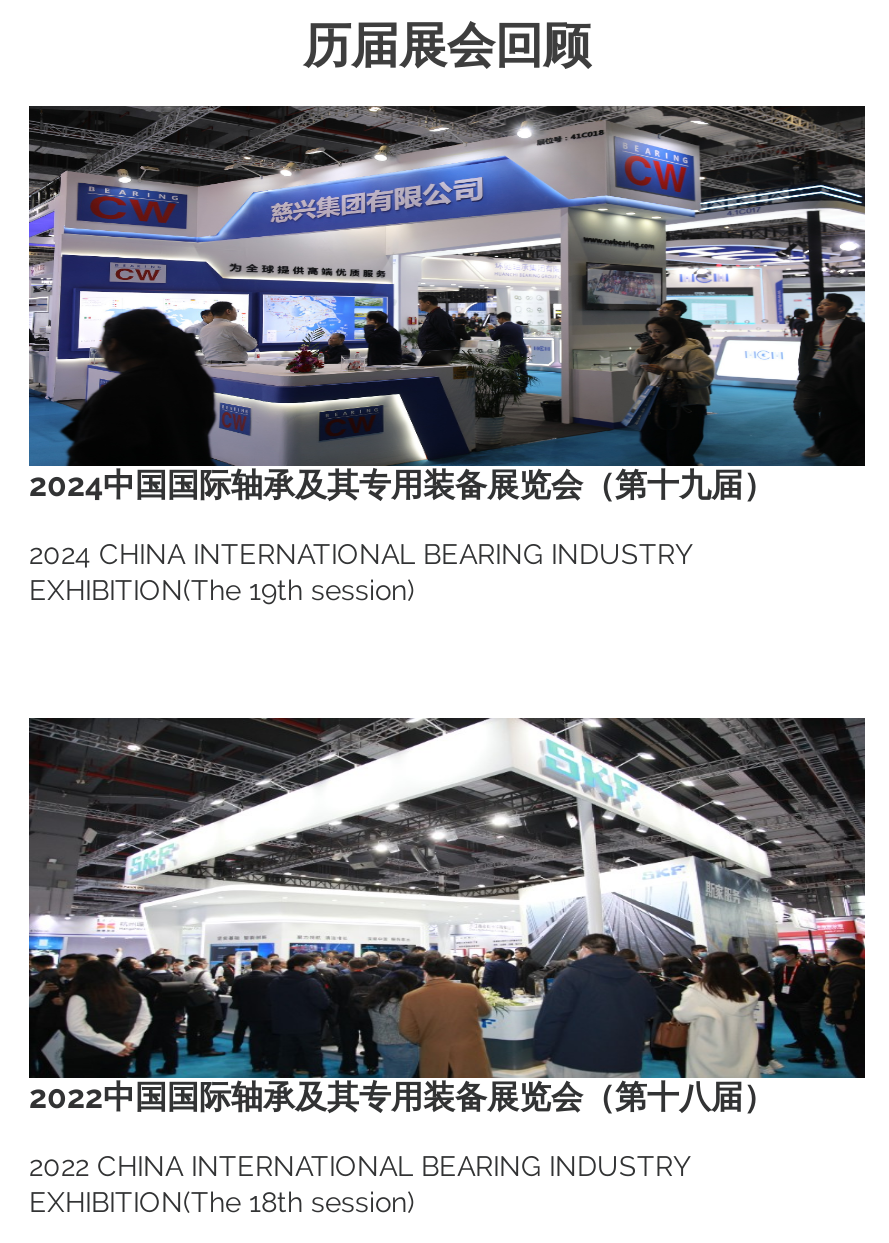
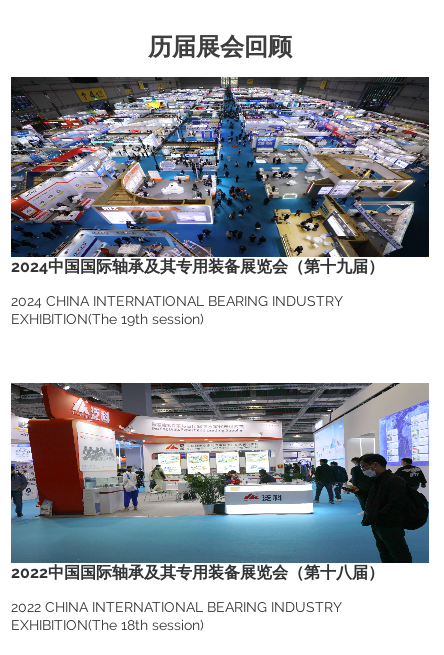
- [image]
+ [image]

- [image]
+ [image]
